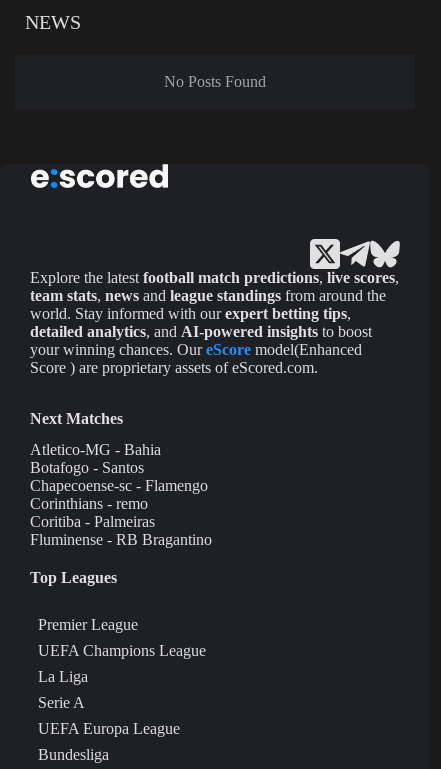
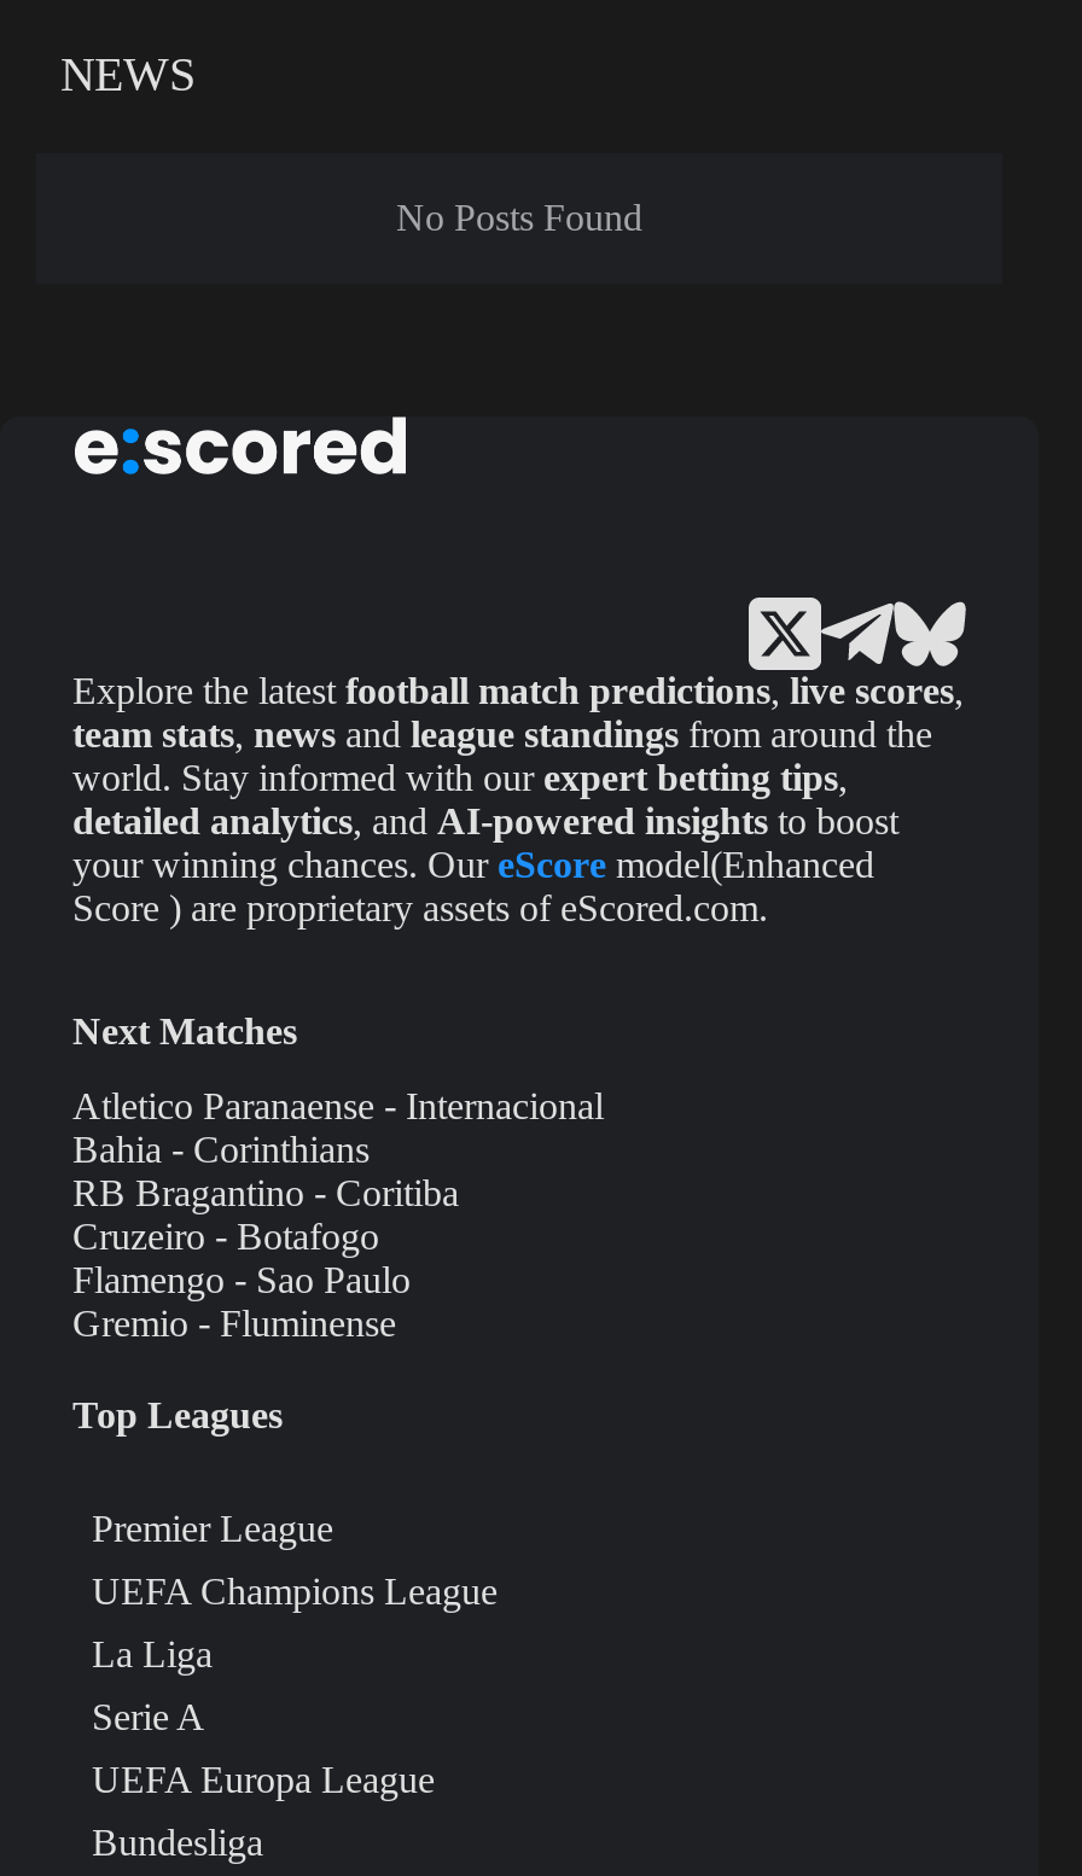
- Atletico-MG - Bahia
- Botafogo - Santos
- Chapecoense-sc - Flamengo
- Corinthians - remo
- Coritiba - Palmeiras
- Fluminense - RB Bragantino
+ Atletico Paranaense - Internacional
+ Bahia - Corinthians
+ RB Bragantino - Coritiba
+ Cruzeiro - Botafogo
+ Flamengo - Sao Paulo
+ Gremio - Fluminense
